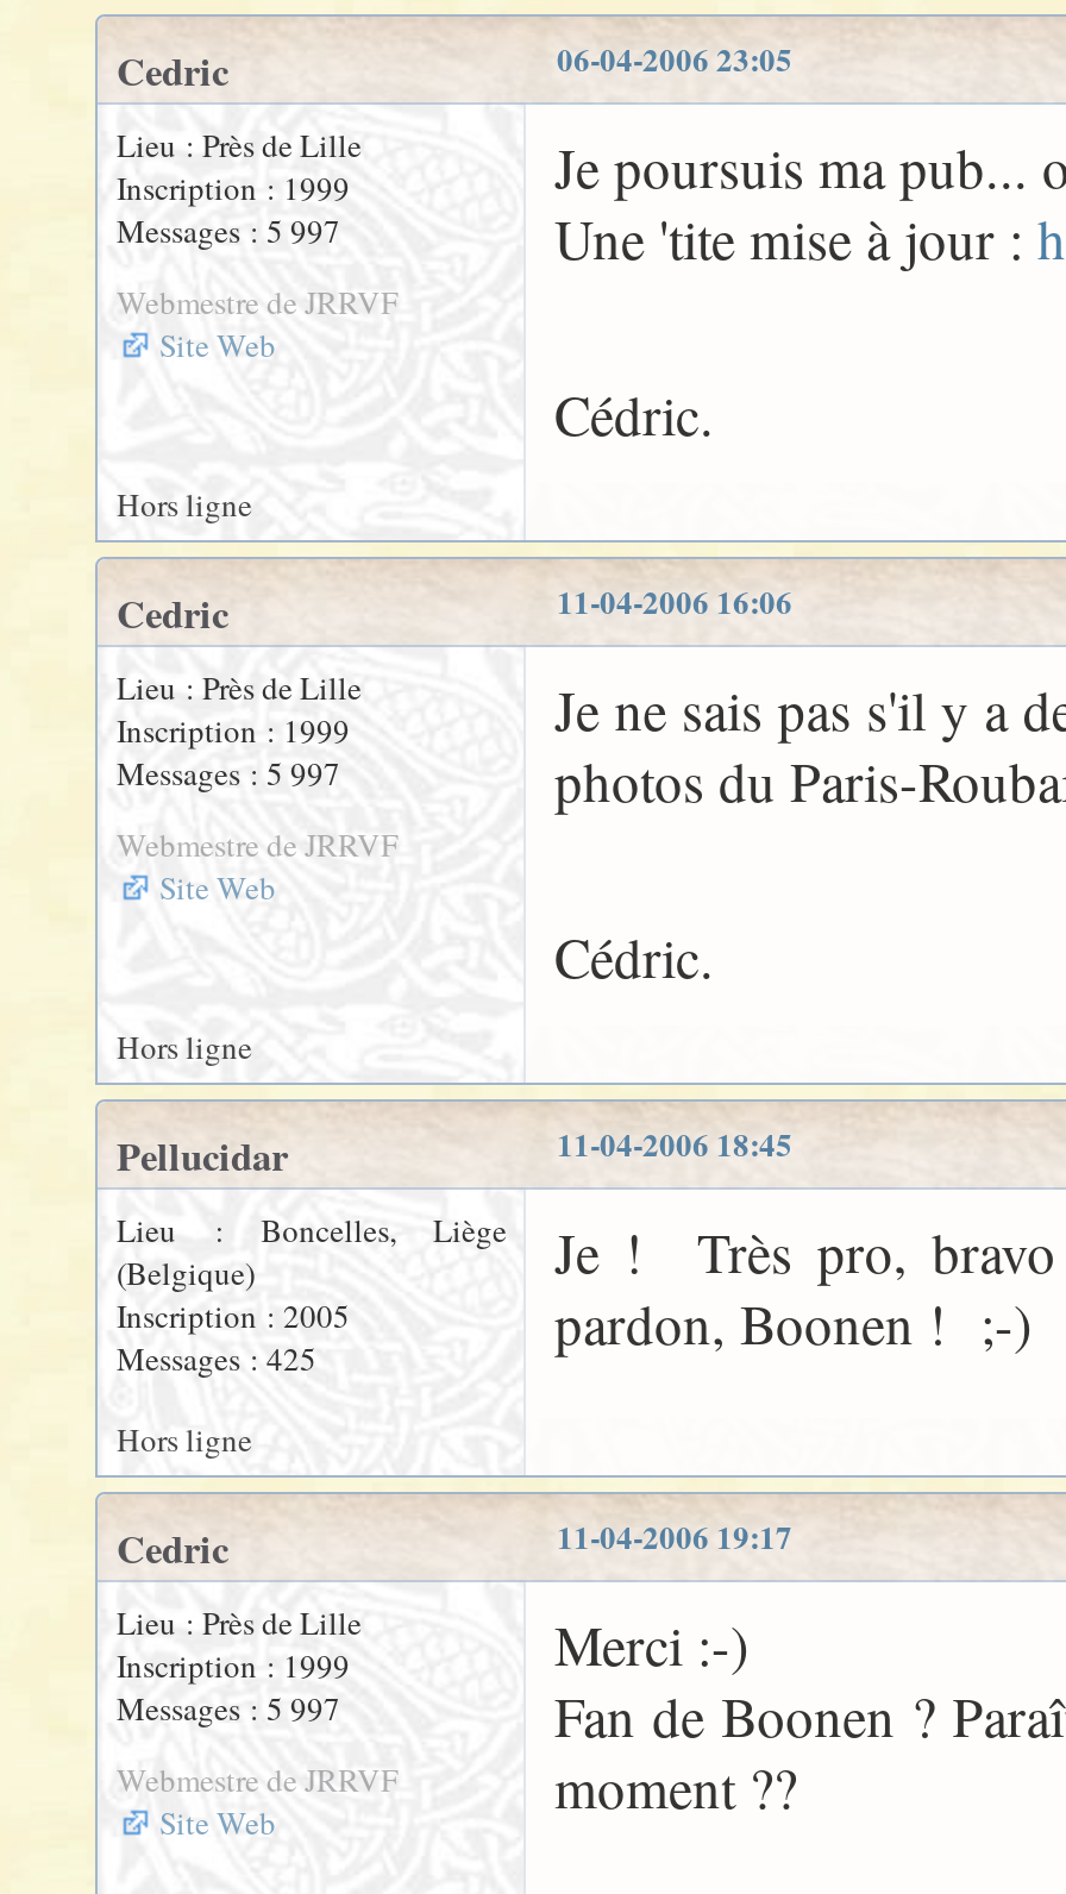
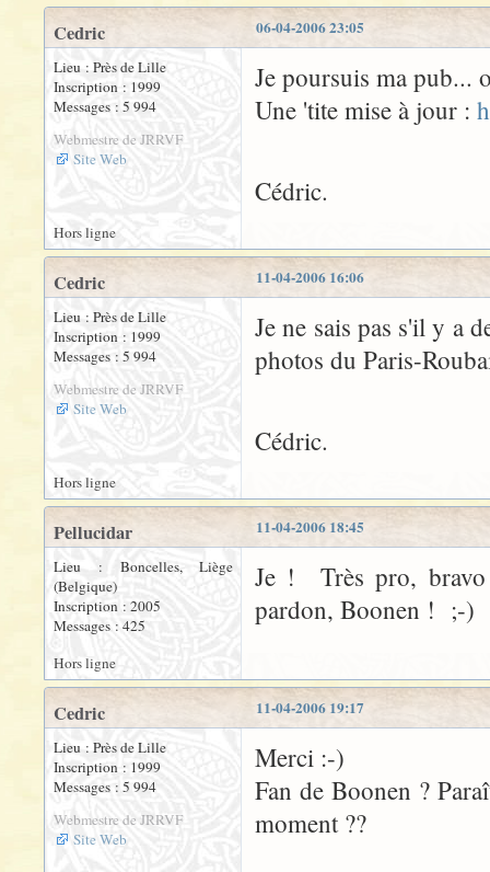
- Messages : 5 997
+ Messages : 5 994

- Messages : 5 997
+ Messages : 5 994

- Messages : 5 997
+ Messages : 5 994
